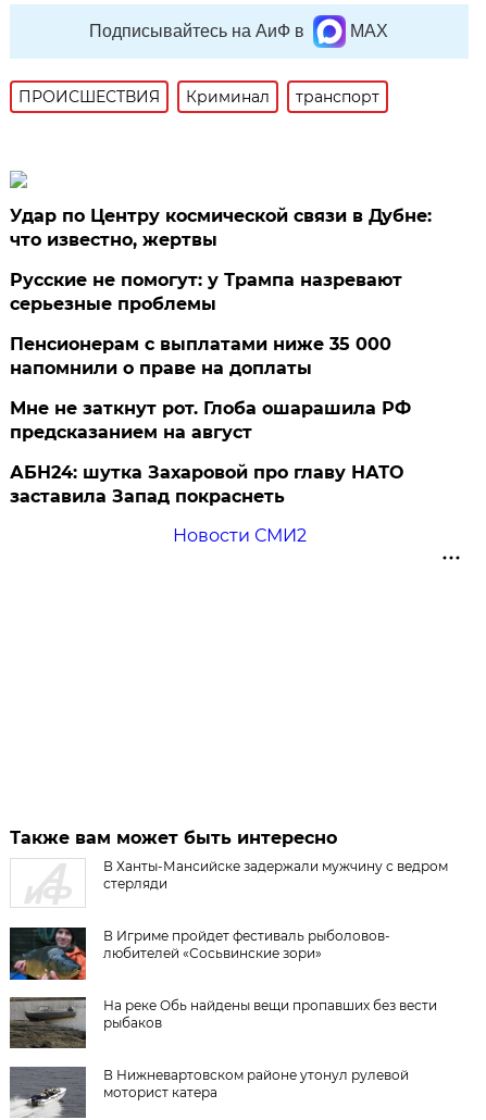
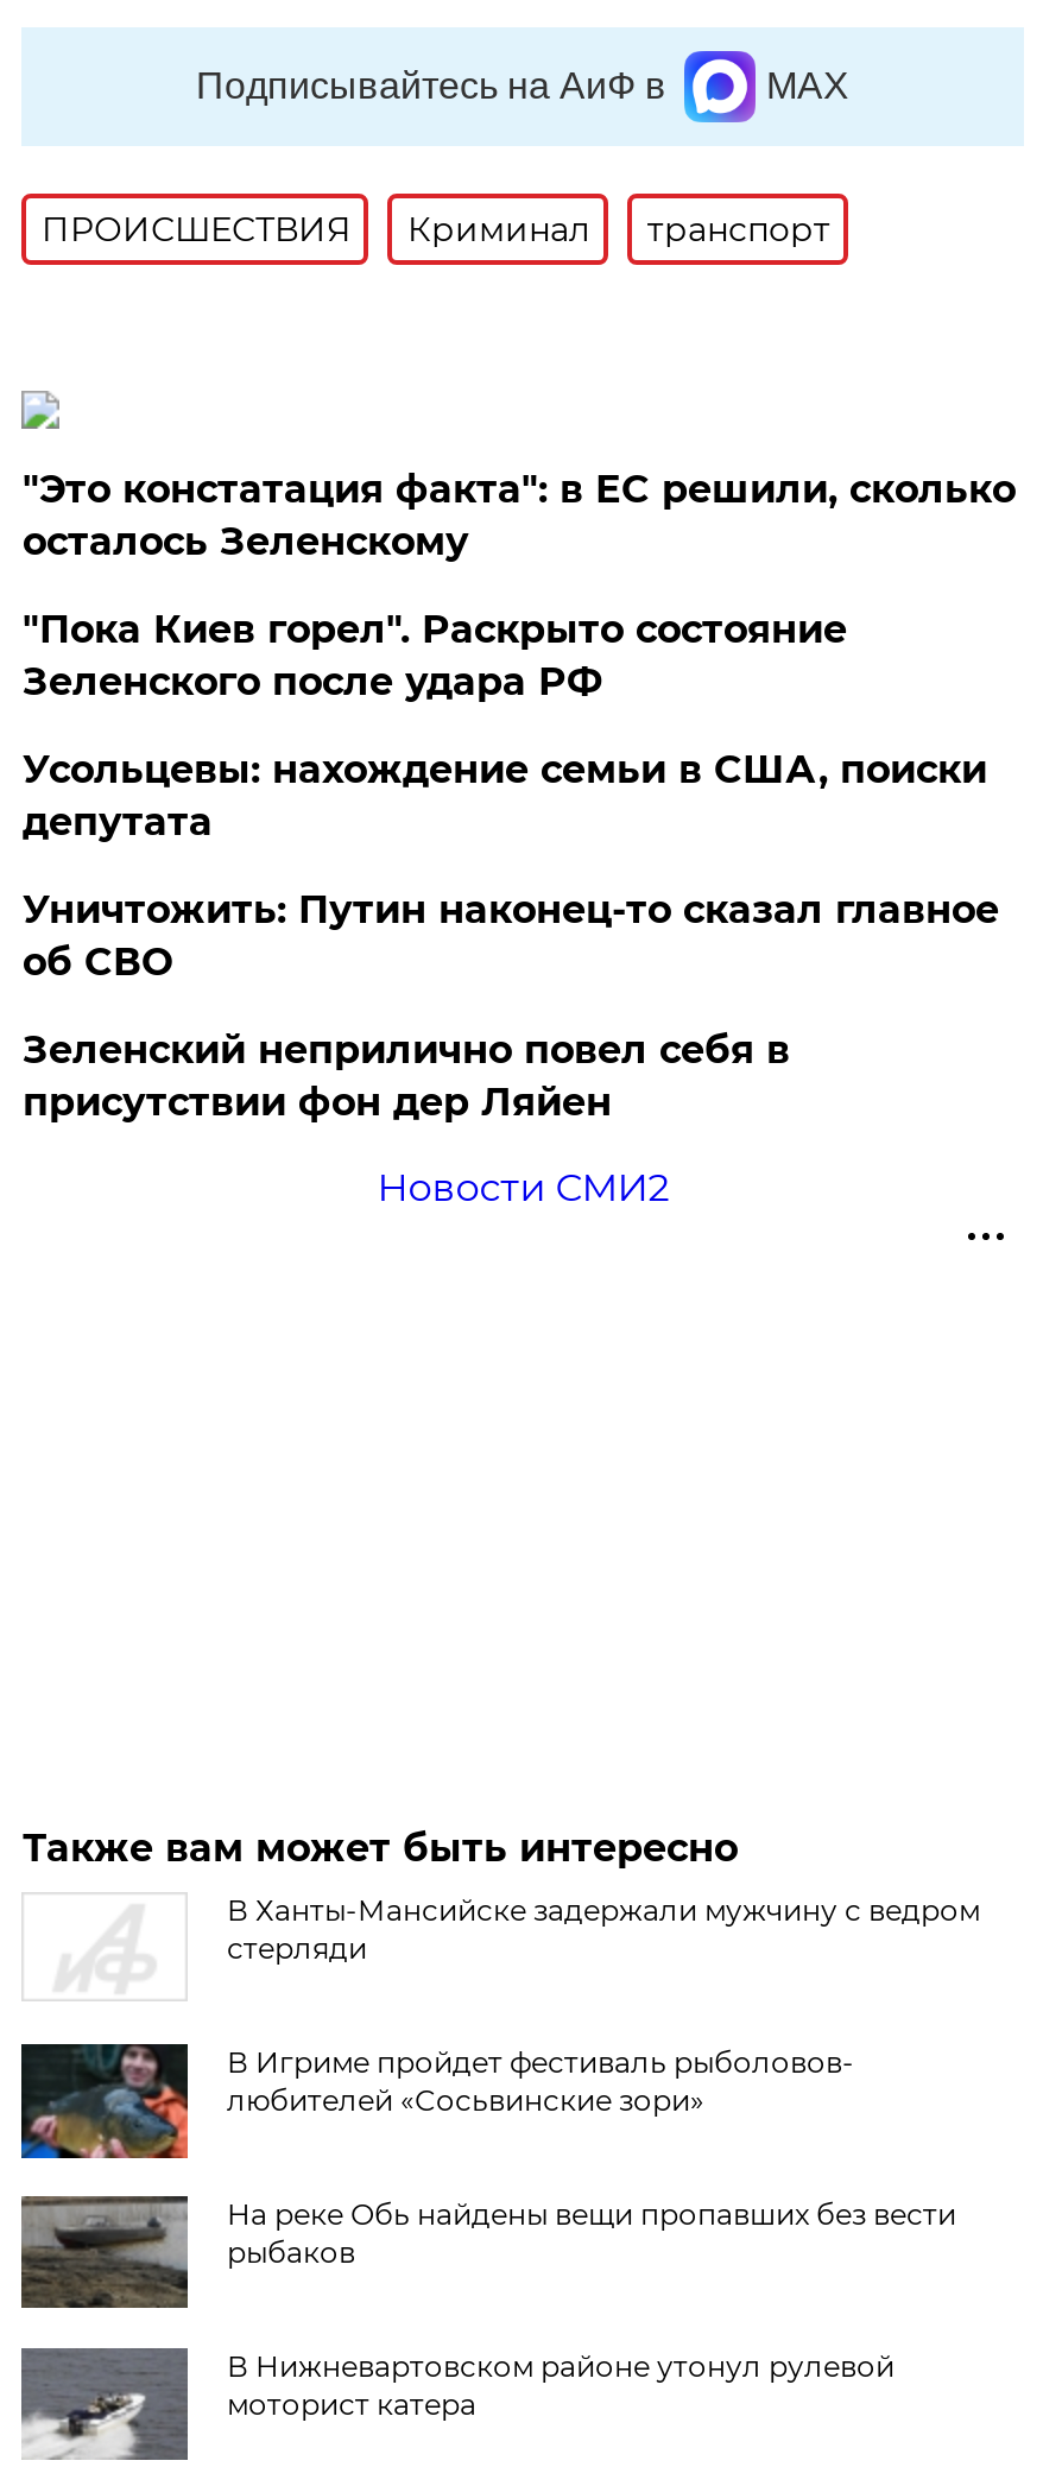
- Удар по Центру космической связи в Дубне:
- что известно, жертвы
+ "Это констатация факта": в ЕС решили, сколько
+ осталось Зеленскому

- Русские не помогут: у Трампа назревают
- серьезные проблемы
+ "Пока Киев горел". Раскрыто состояние
+ Зеленского после удара РФ

- Пенсионерам с выплатами ниже 35 000
- напомнили о праве на доплаты
+ Усольцевы: нахождение семьи в США, поиски
+ депутата

- Мне не заткнут рот. Глоба ошарашила РФ
- предсказанием на август
+ Уничтожить: Путин наконец-то сказал главное
+ об СВО

- АБН24: шутка Захаровой про главу НАТО
- заставила Запад покраснеть
+ Зеленский неприлично повел cебя в
+ присутствии фон дер Ляйен
